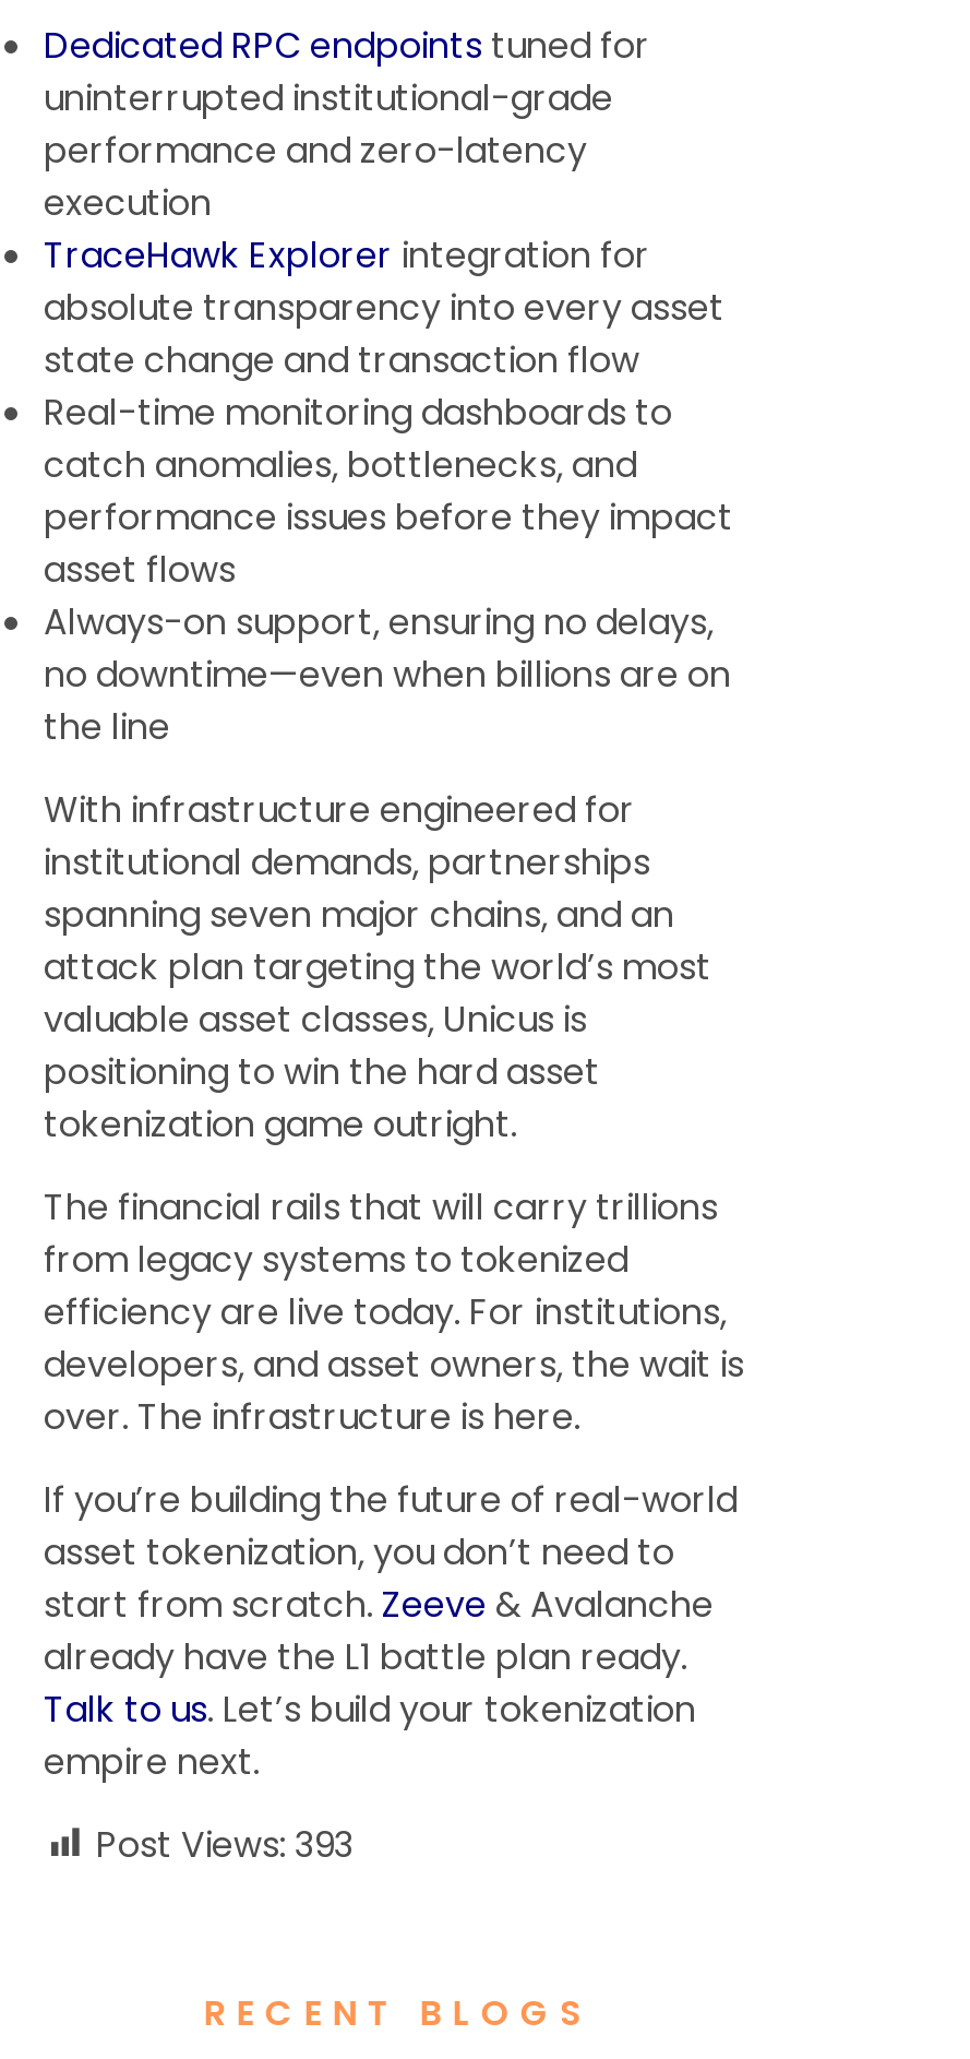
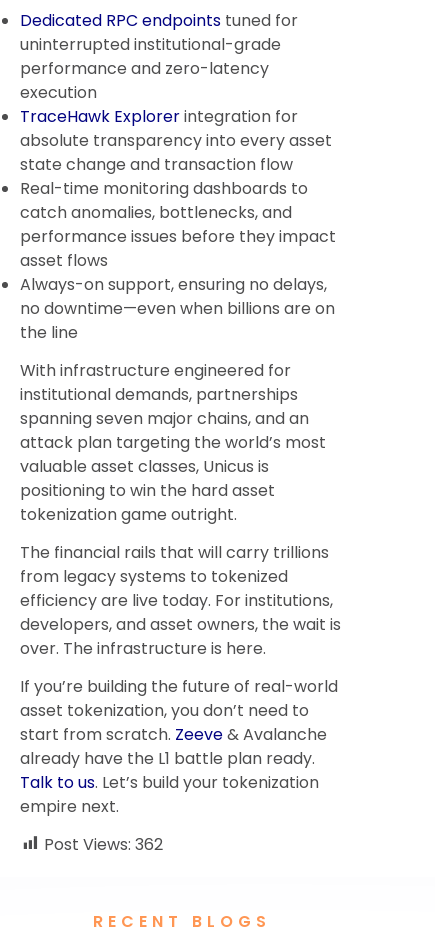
- Post Views: 393
+ Post Views: 362
